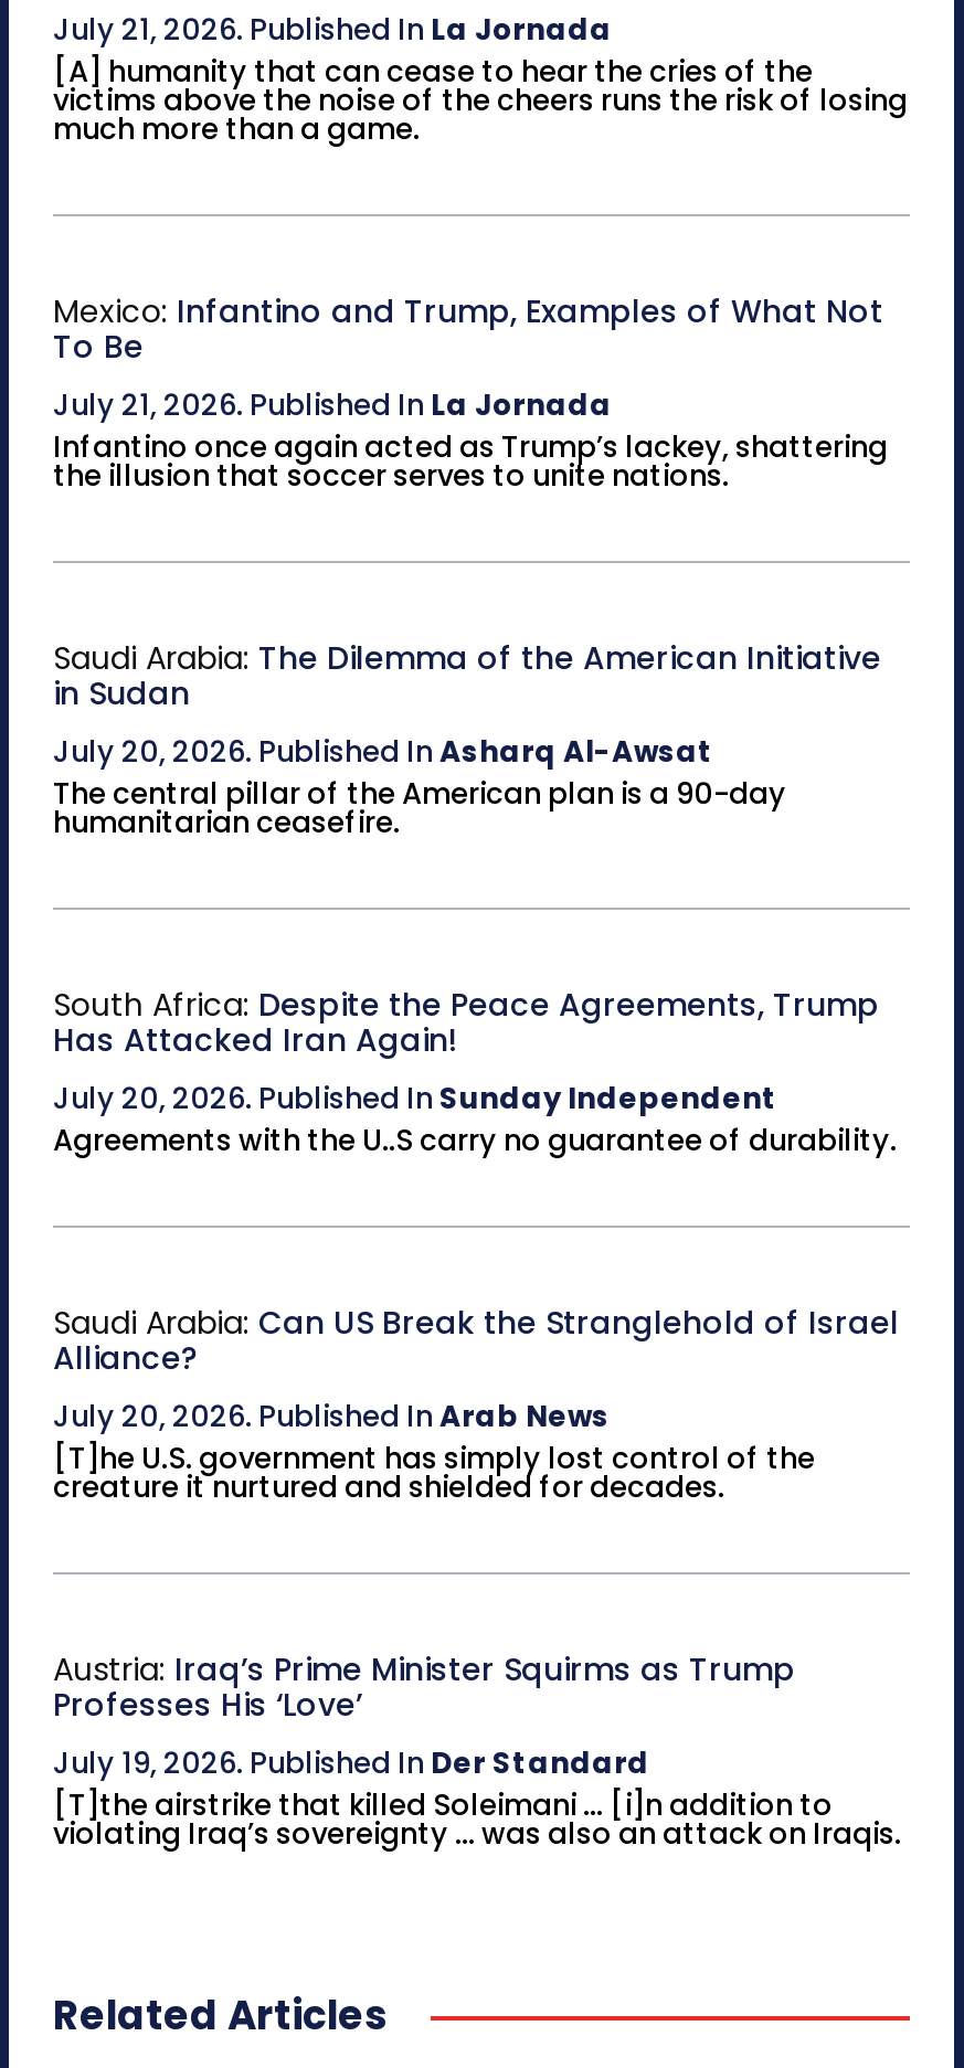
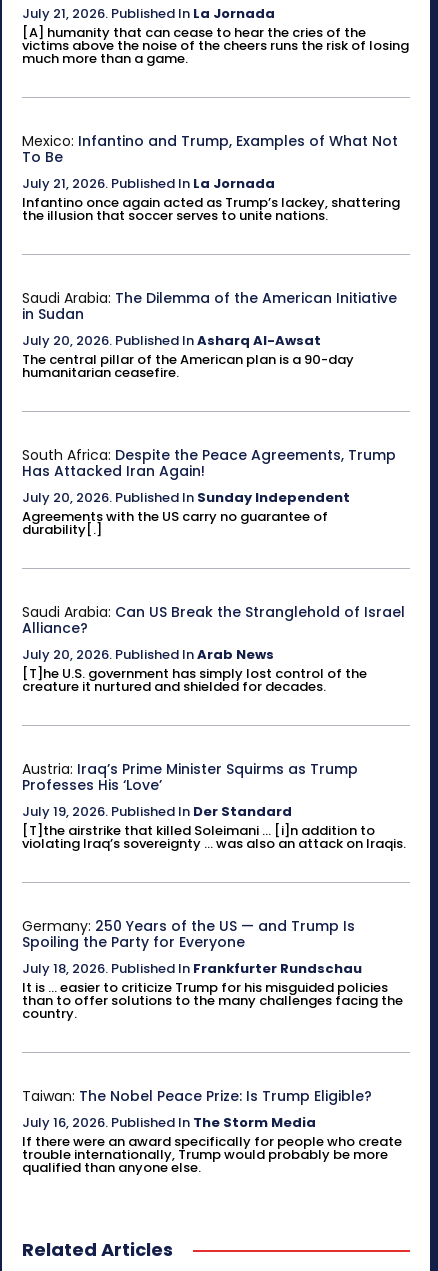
- Agreements with the U..S carry no guarantee of durability.
+ Agreements with the US carry no guarantee of
+ durability[.]

+ Germany: 250 Years of the US — and Trump Is
+ Spoiling the Party for Everyone
+ July 18, 2026. Published In Frankfurter Rundschau
+ It is ... easier to criticize Trump for his misguided policies
+ than to offer solutions to the many challenges facing the
+ country.

+ Taiwan: The Nobel Peace Prize: Is Trump Eligible?
+ July 16, 2026. Published In The Storm Media
+ If there were an award specifically for people who create
+ trouble internationally, Trump would probably be more
+ qualified than anyone else.
